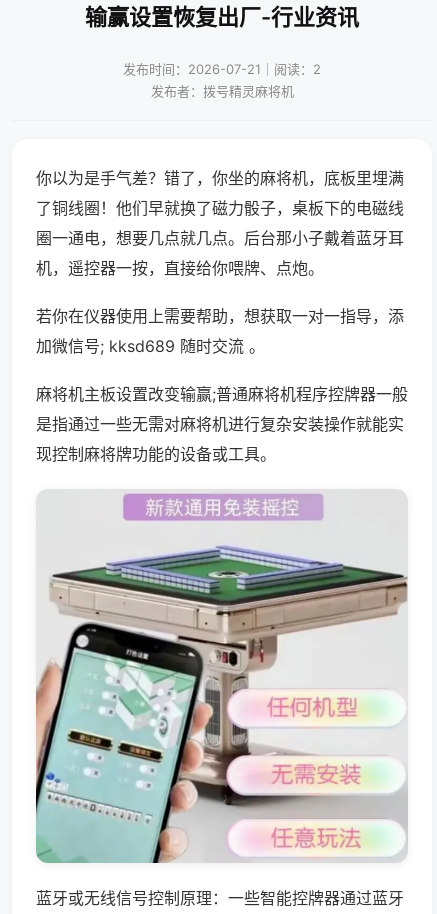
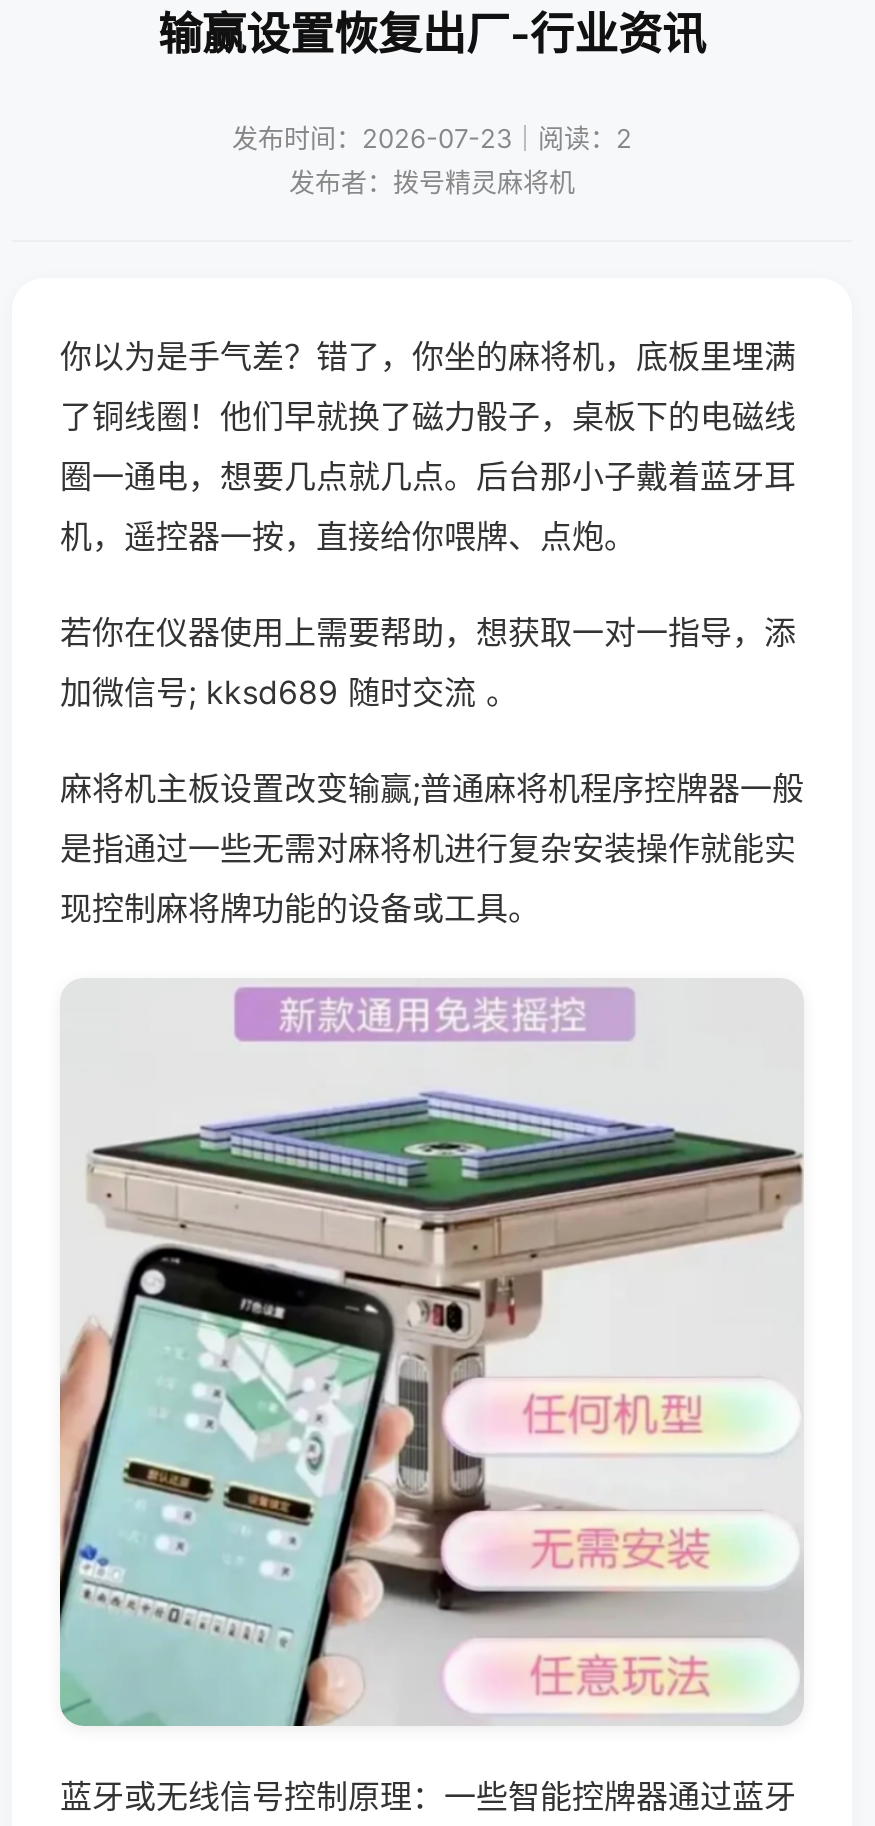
- 发布时间：2026-07-21｜阅读：2
+ 发布时间：2026-07-23｜阅读：2
